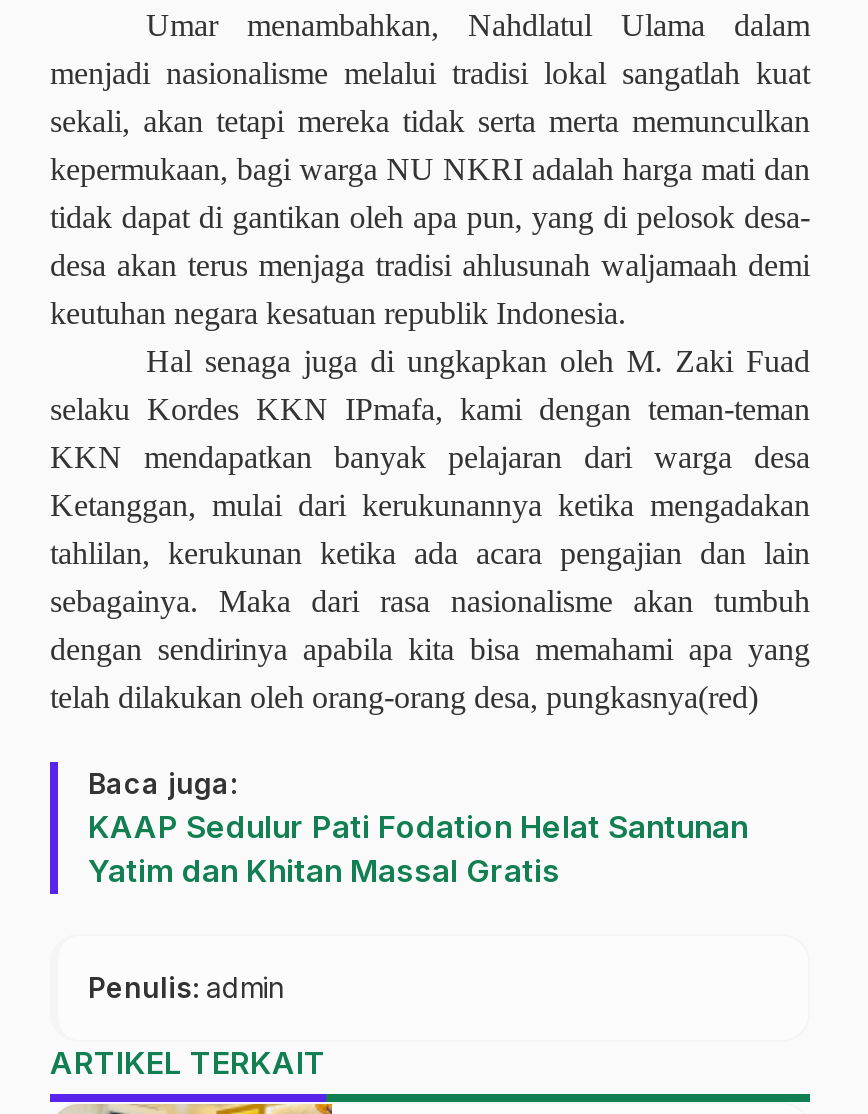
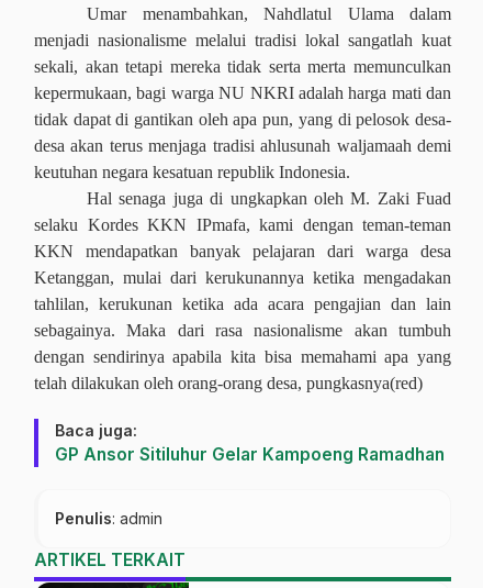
- KAAP Sedulur Pati Fodation Helat Santunan
- Yatim dan Khitan Massal Gratis
+ GP Ansor Sitiluhur Gelar Kampoeng Ramadhan
